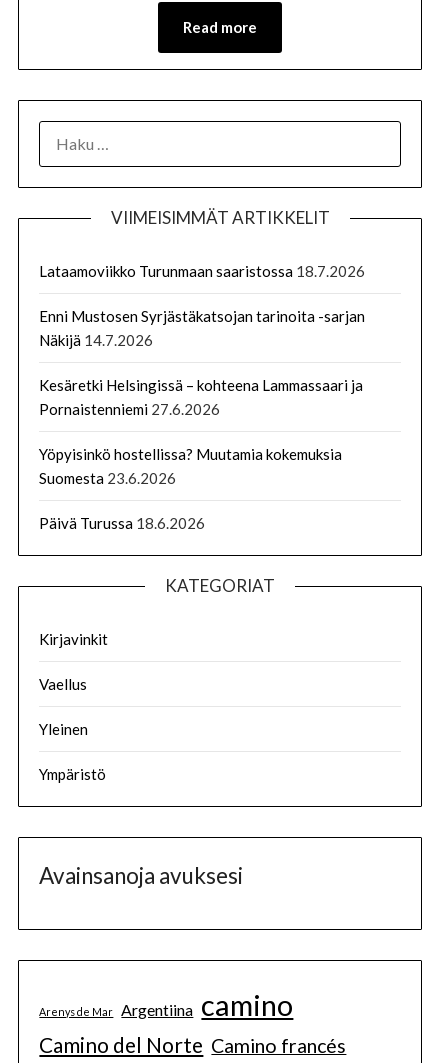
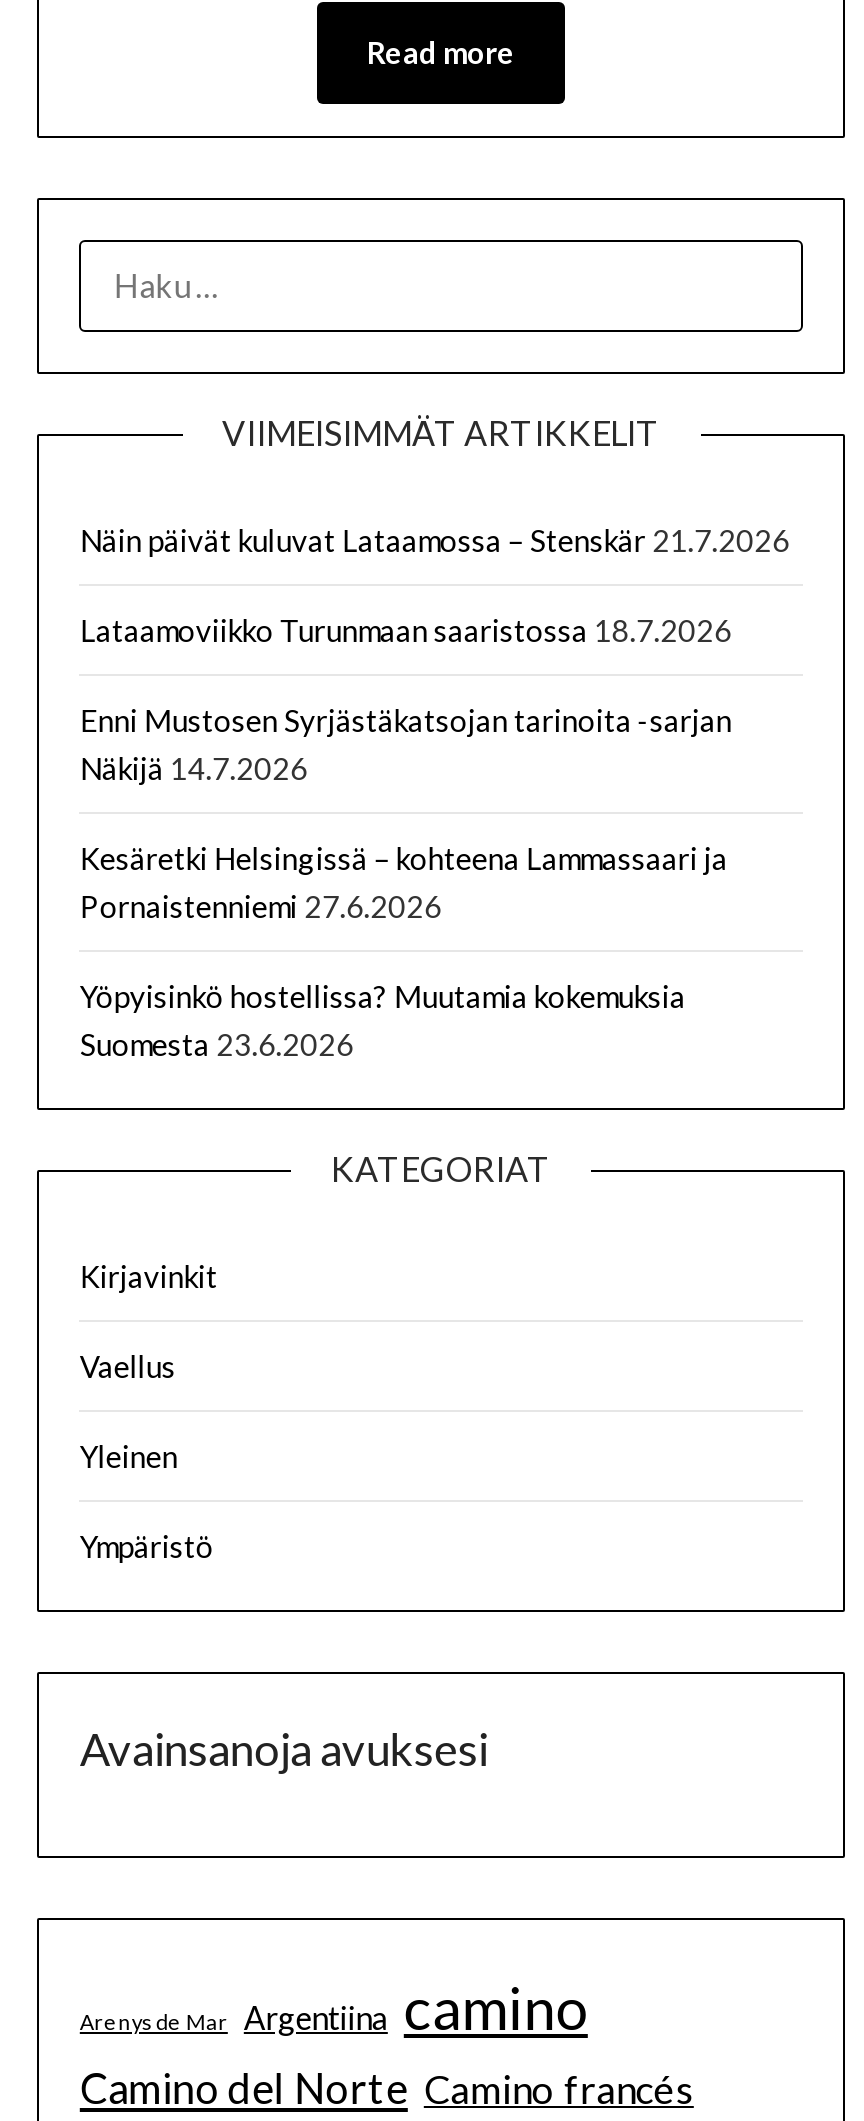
+ Näin päivät kuluvat Lataamossa – Stenskär 21.7.2026

moved down: Lataamoviikko Turunmaan saaristossa 18.7.2026 | Enni Mustosen Syrjästäkatsojan tarinoita -sarjan | Näkijä 14.7.2026 | Kesäretki Helsingissä – kohteena Lammassaari ja | Pornaistenniemi 27.6.2026 | Yöpyisinkö hostellissa? Muutamia kokemuksia | Suomesta 23.6.2026

- Päivä Turussa 18.6.2026
